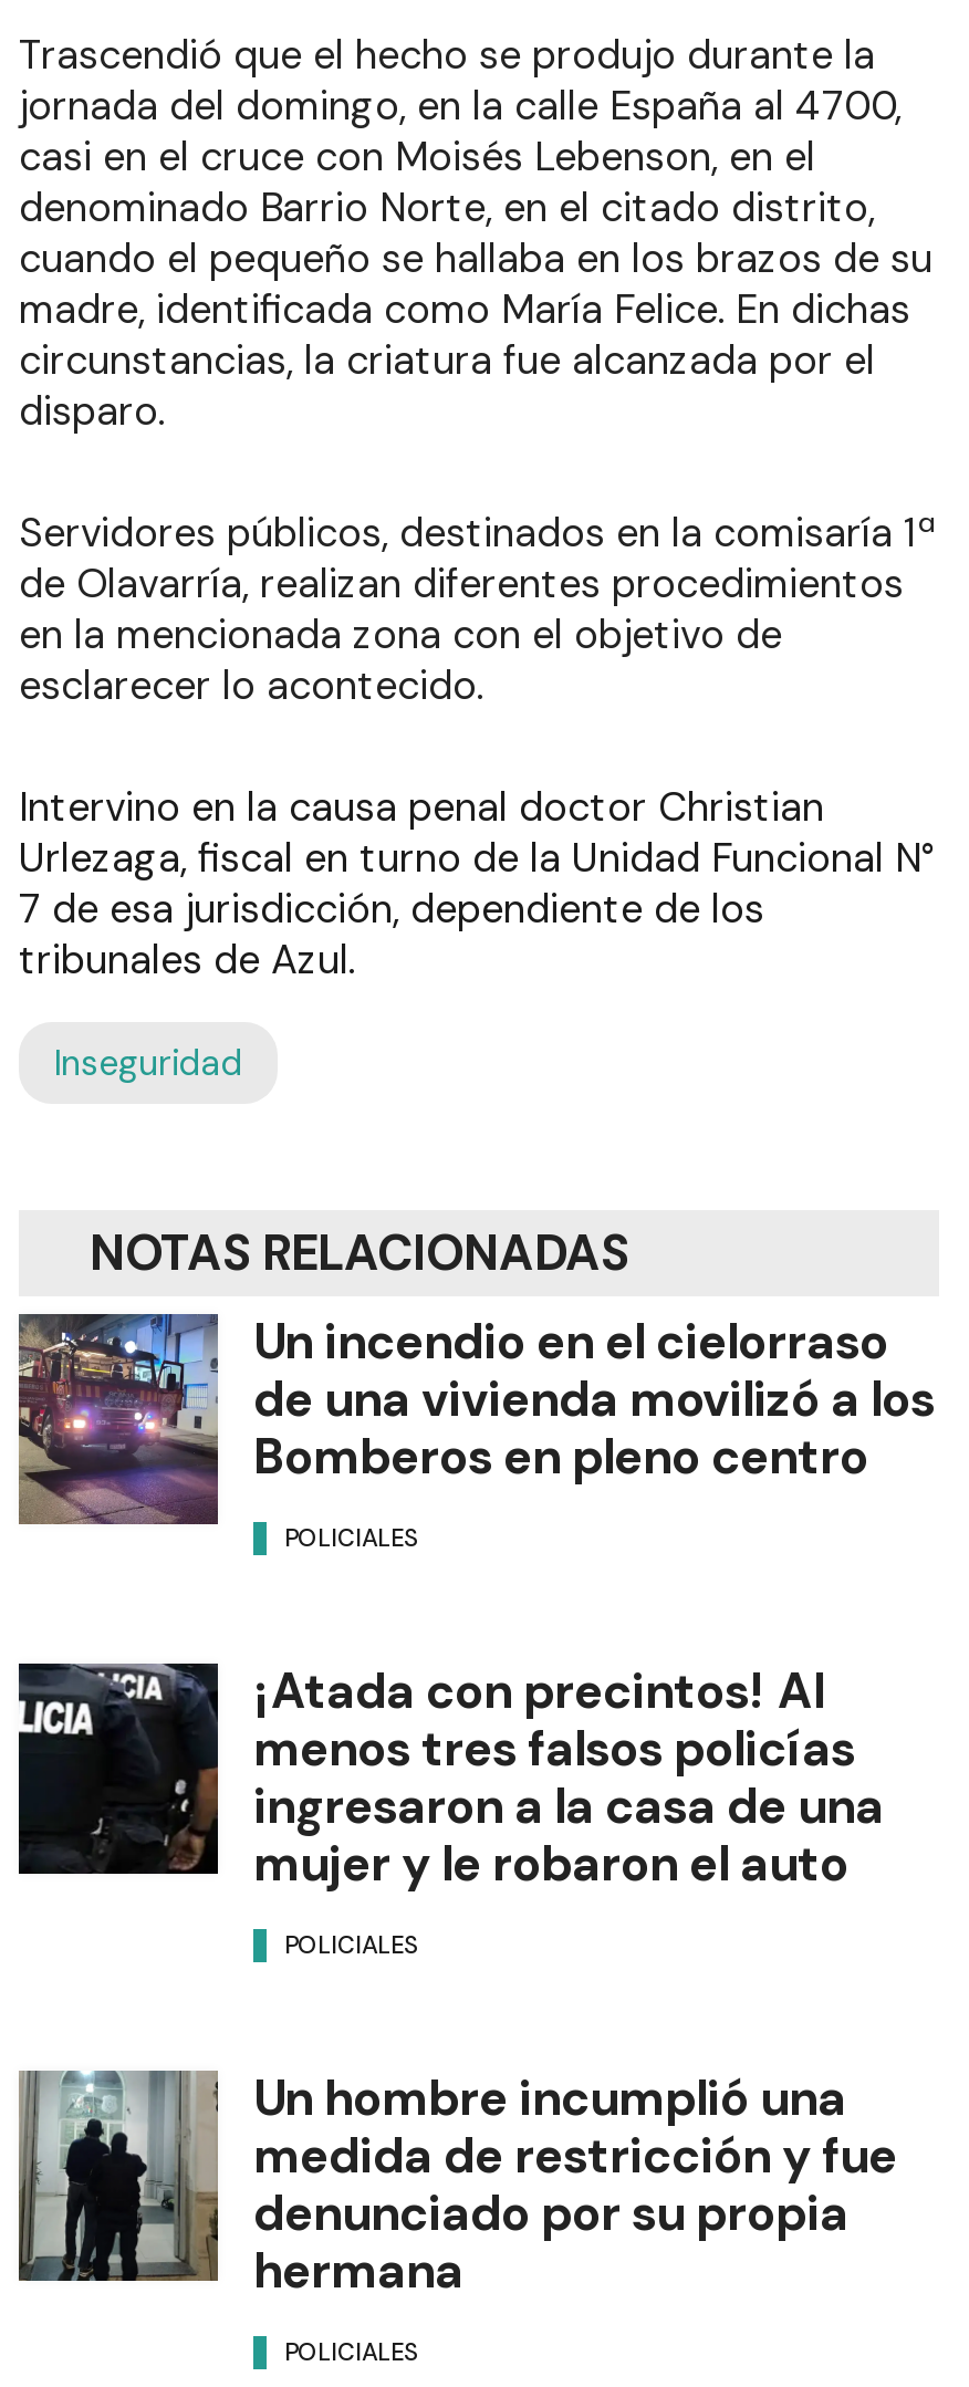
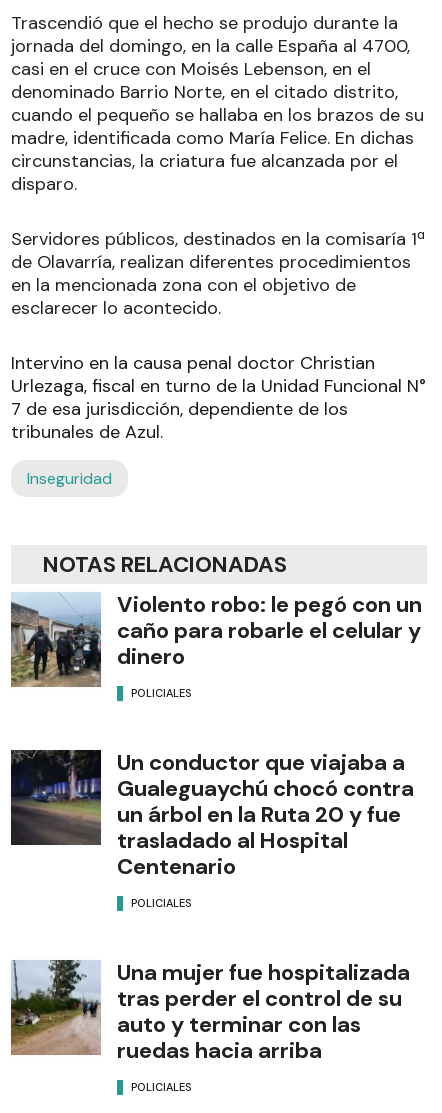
- [image]
- Un incendio en el cielorraso
- de una vivienda movilizó a los
- Bomberos en pleno centro
+ [image]
+ Violento robo: le pegó con un
+ caño para robarle el celular y
+ dinero

- [image]
- ¡Atada con precintos! Al
- menos tres falsos policías
- ingresaron a la casa de una
- mujer y le robaron el auto
+ [image]
+ Un conductor que viajaba a
+ Gualeguaychú chocó contra
+ un árbol en la Ruta 20 y fue
+ trasladado al Hospital
+ Centenario

- [image]
- Un hombre incumplió una
- medida de restricción y fue
- denunciado por su propia
- hermana
+ [image]
+ Una mujer fue hospitalizada
+ tras perder el control de su
+ auto y terminar con las
+ ruedas hacia arriba
